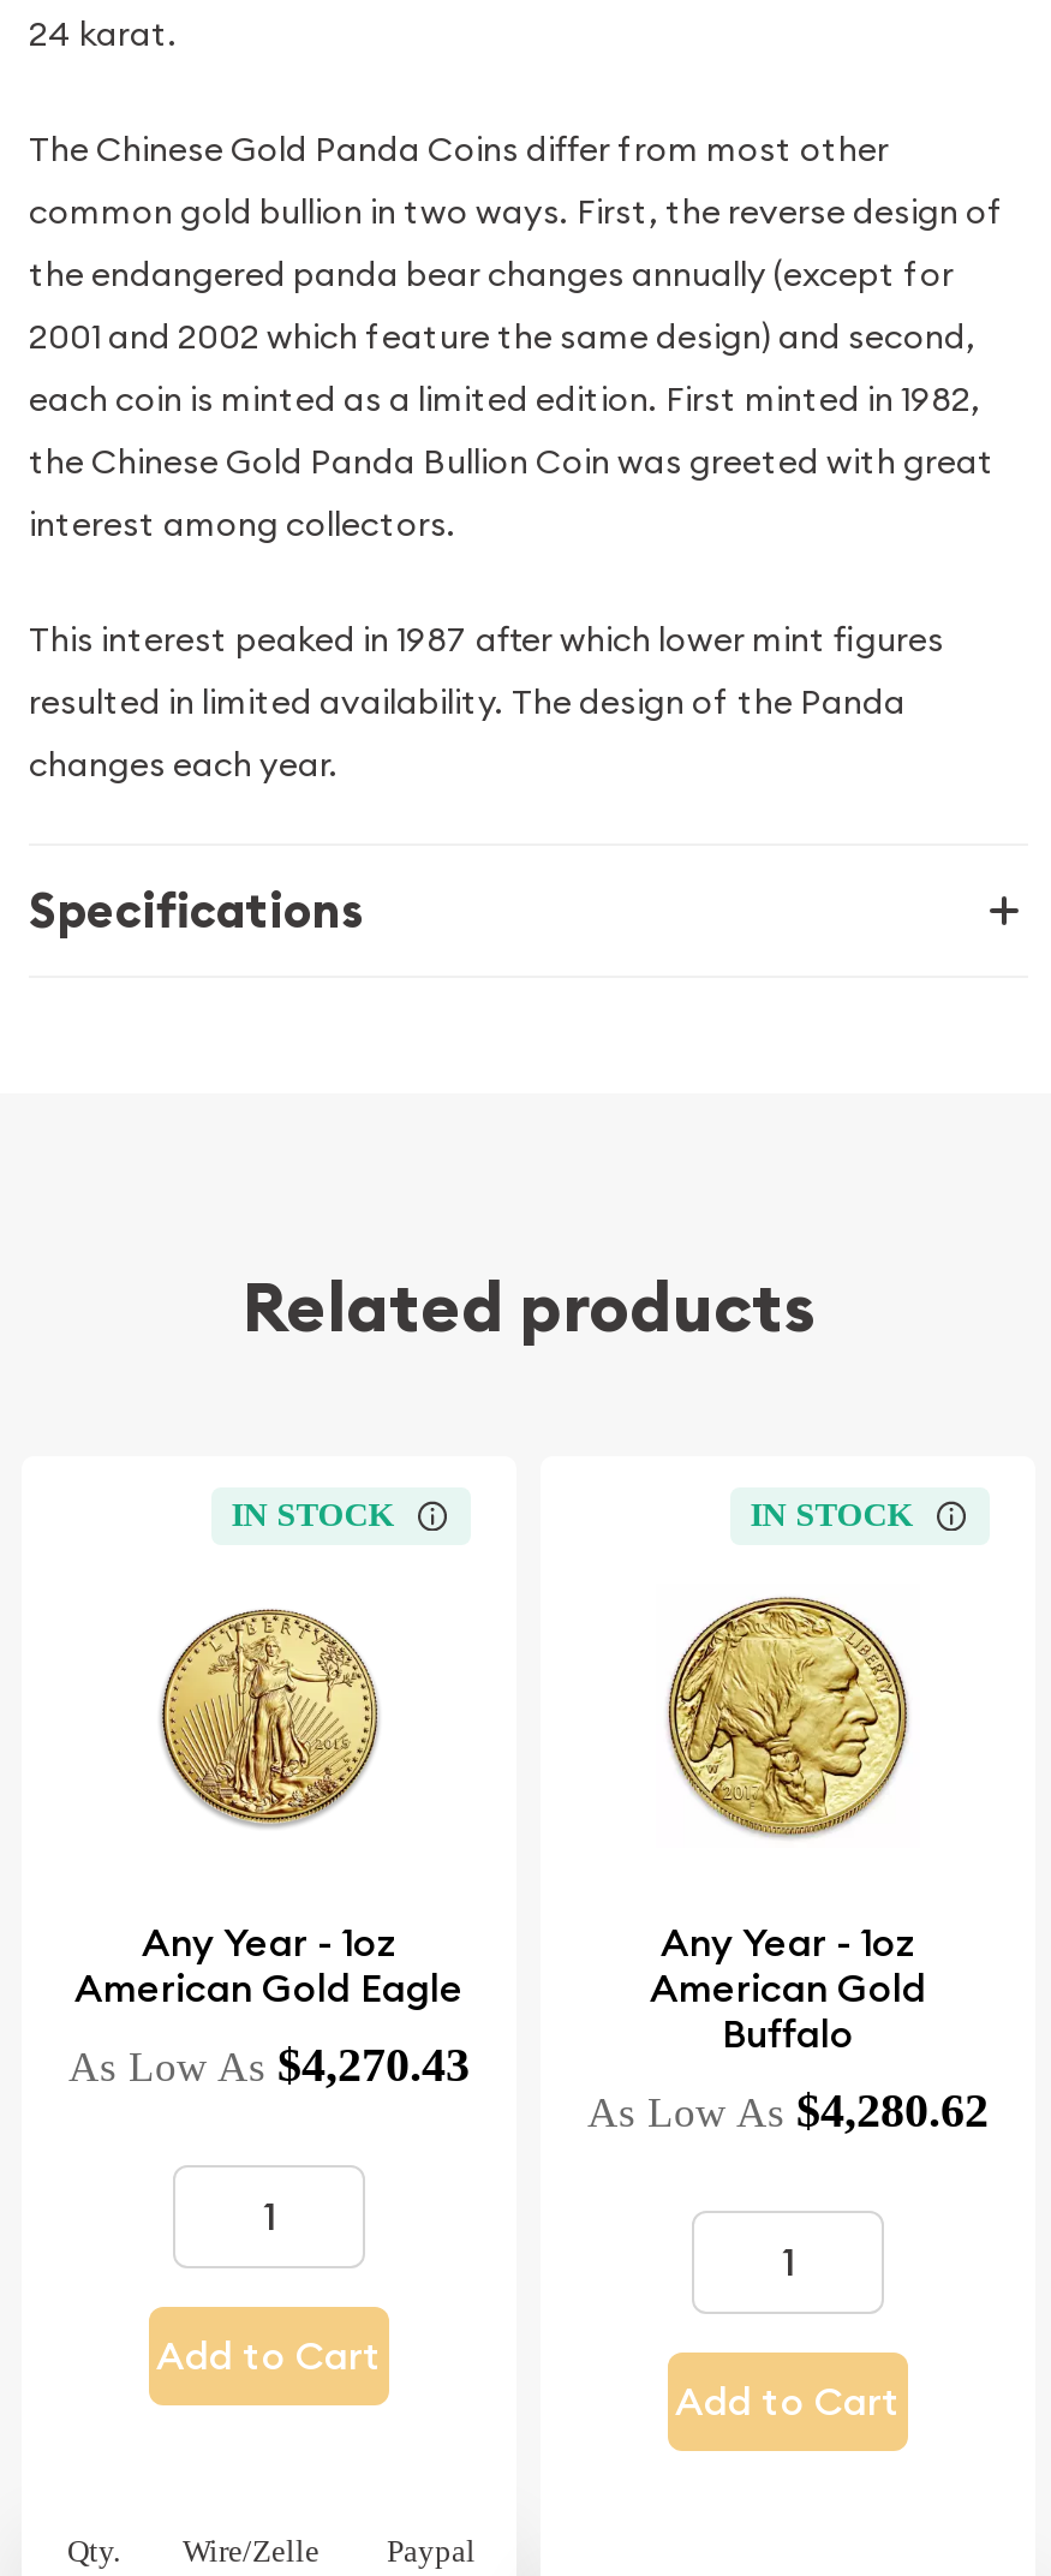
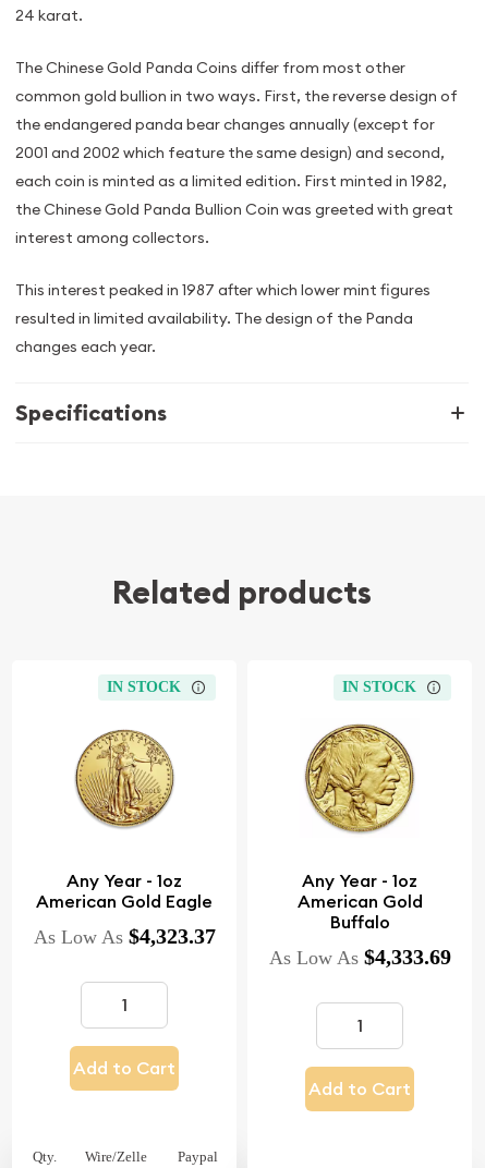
- As Low As $4,270.43
+ As Low As $4,323.37

- As Low As $4,280.62
+ As Low As $4,333.69
